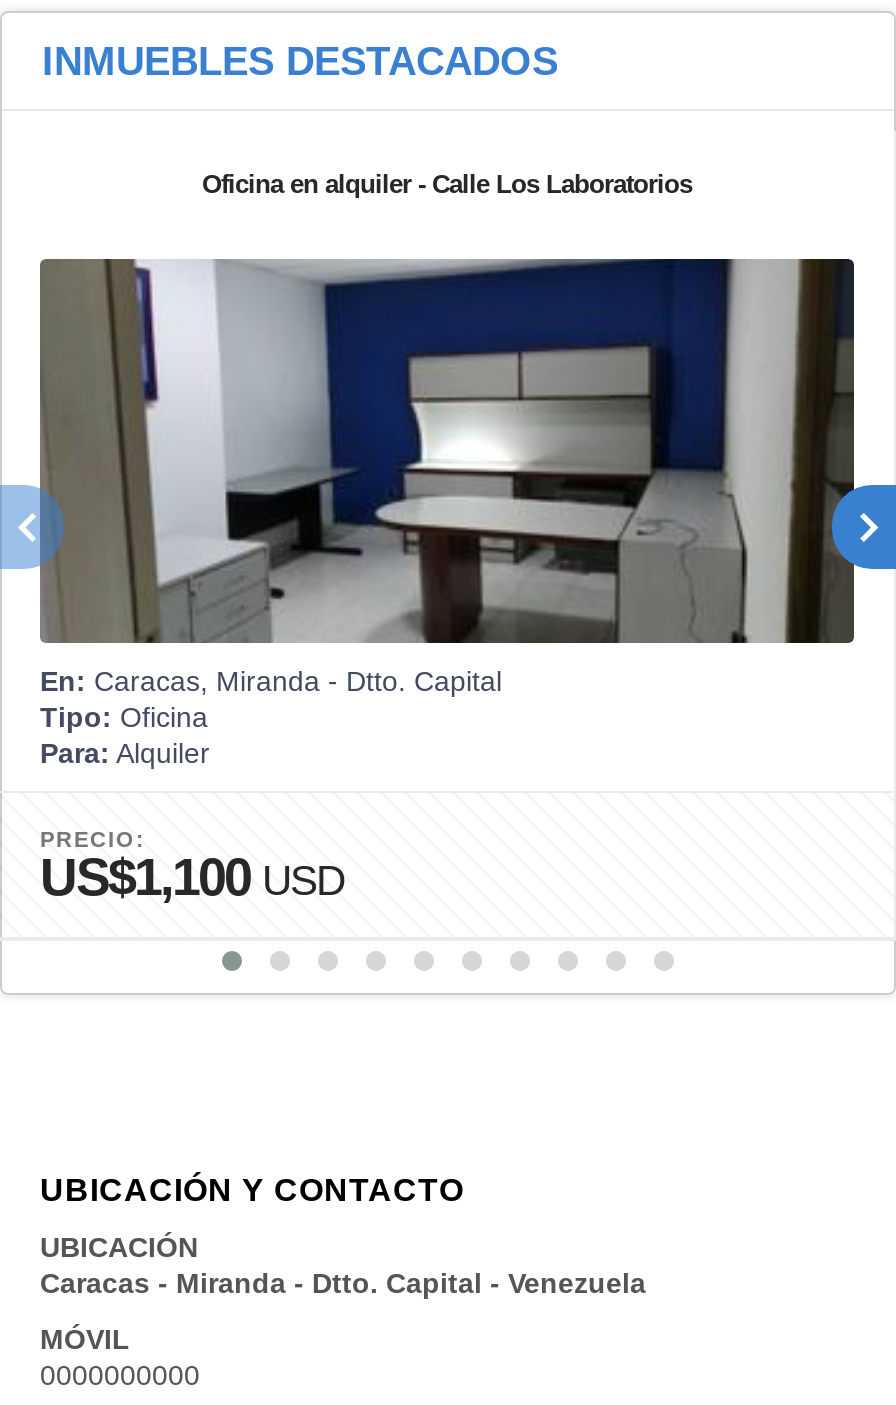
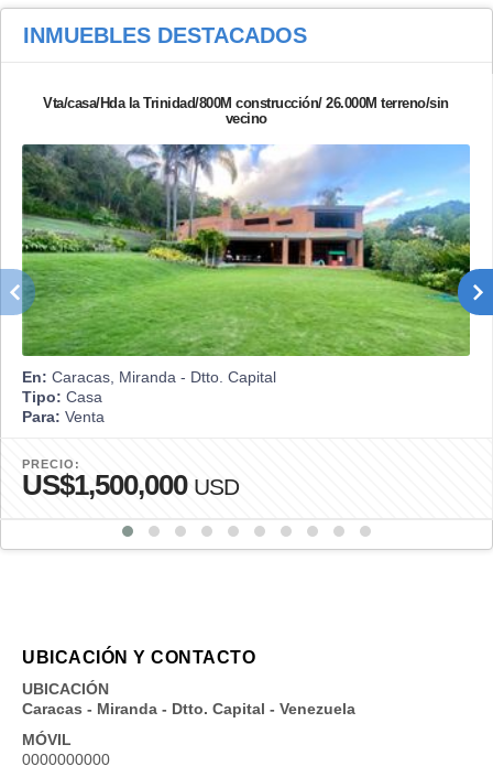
- Oficina en alquiler - Calle Los Laboratorios
+ Vta/casa/Hda la Trinidad/800M construcción/ 26.000M terreno/sin
+ vecino

- [image]
- Tipo: Oficina
+ [image]
+ Tipo: Casa

- Para: Alquiler
+ Para: Venta

- US$1,100 USD
+ US$1,500,000 USD
